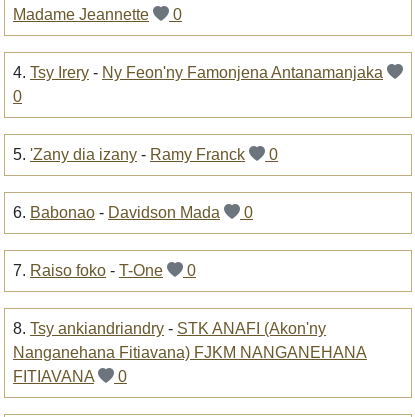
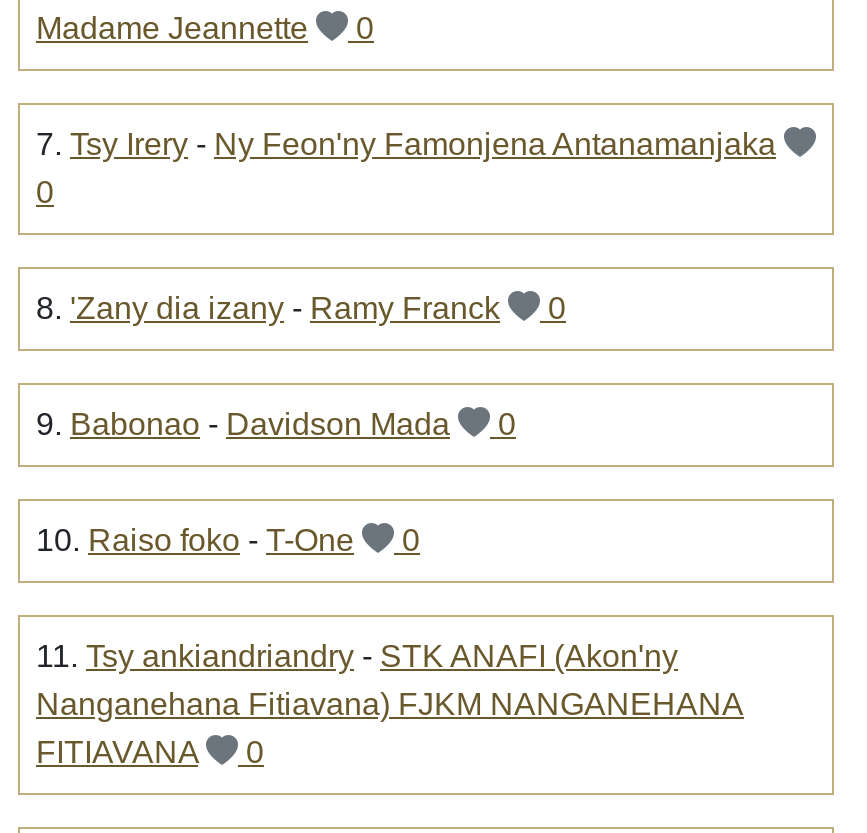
- 4. Tsy Irery - Ny Feon'ny Famonjena Antanamanjaka
+ 7. Tsy Irery - Ny Feon'ny Famonjena Antanamanjaka

- 5. 'Zany dia izany - Ramy Franck
+ 8. 'Zany dia izany - Ramy Franck

- 6. Babonao - Davidson Mada
+ 9. Babonao - Davidson Mada

- 7. Raiso foko - T-One
+ 10. Raiso foko - T-One

- 8. Tsy ankiandriandry - STK ANAFI (Akon'ny
+ 11. Tsy ankiandriandry - STK ANAFI (Akon'ny
